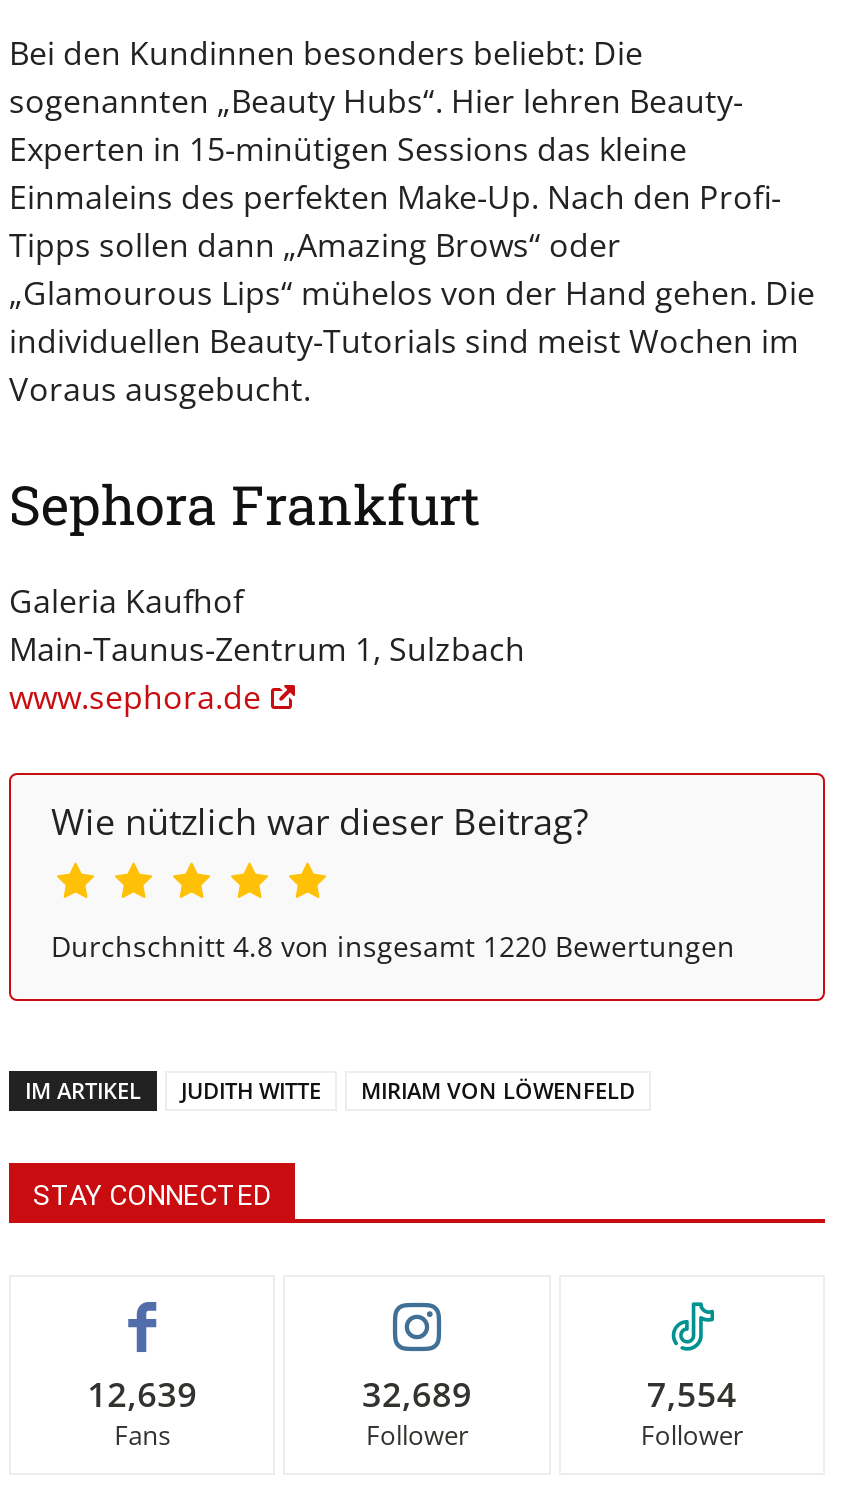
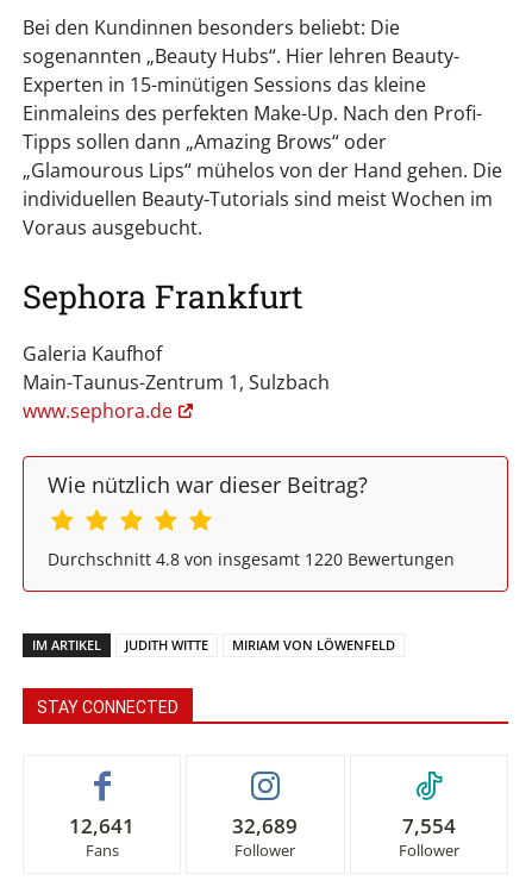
- 12,639
+ 12,641
